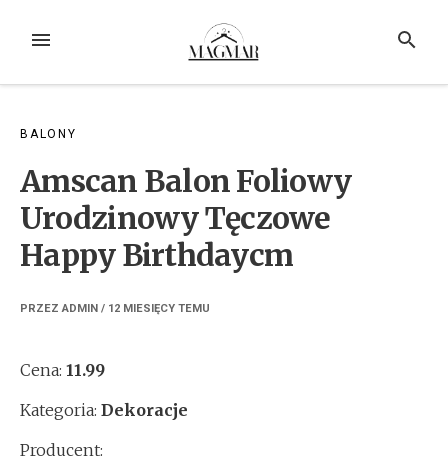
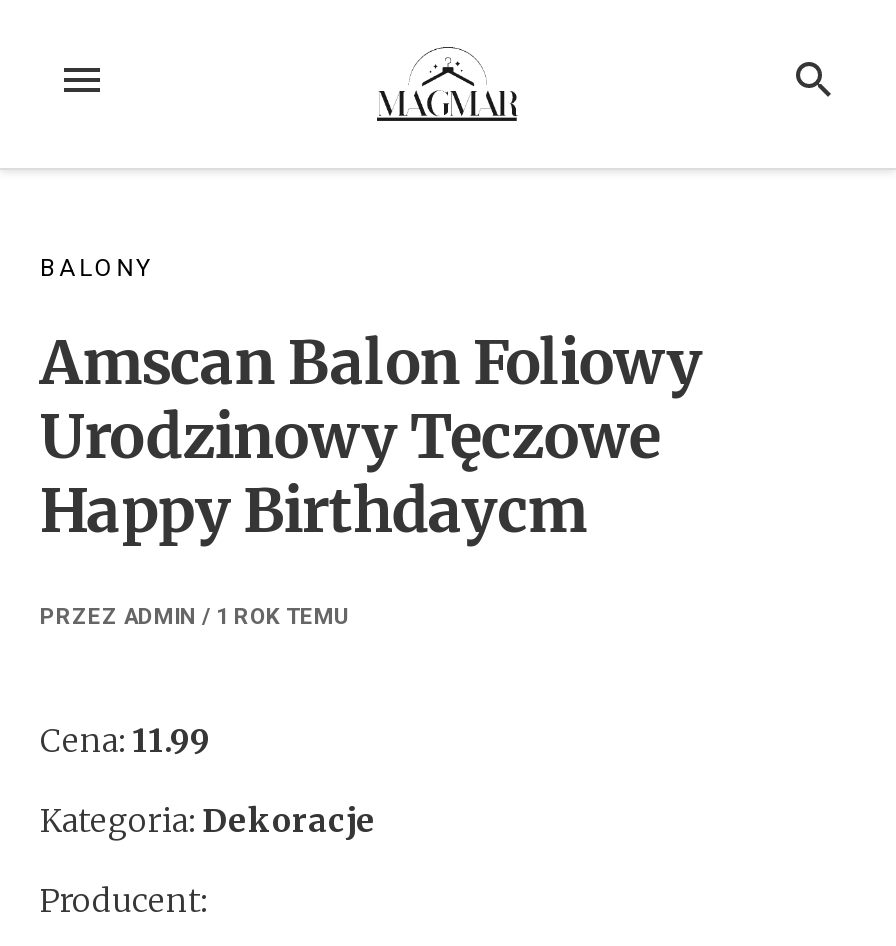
- PRZEZ ADMIN / 12 MIESIĘCY TEMU
+ PRZEZ ADMIN / 1 ROK TEMU
